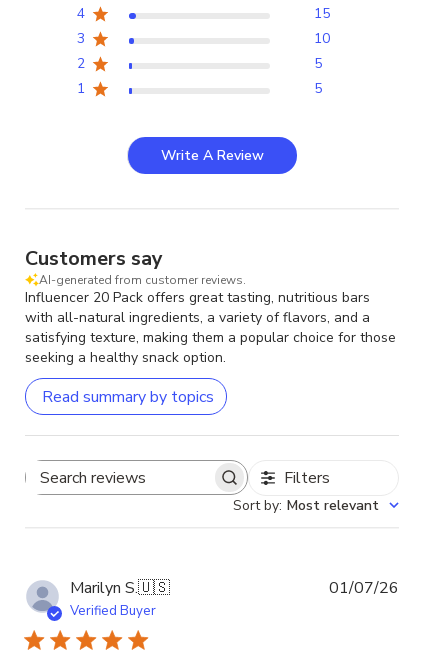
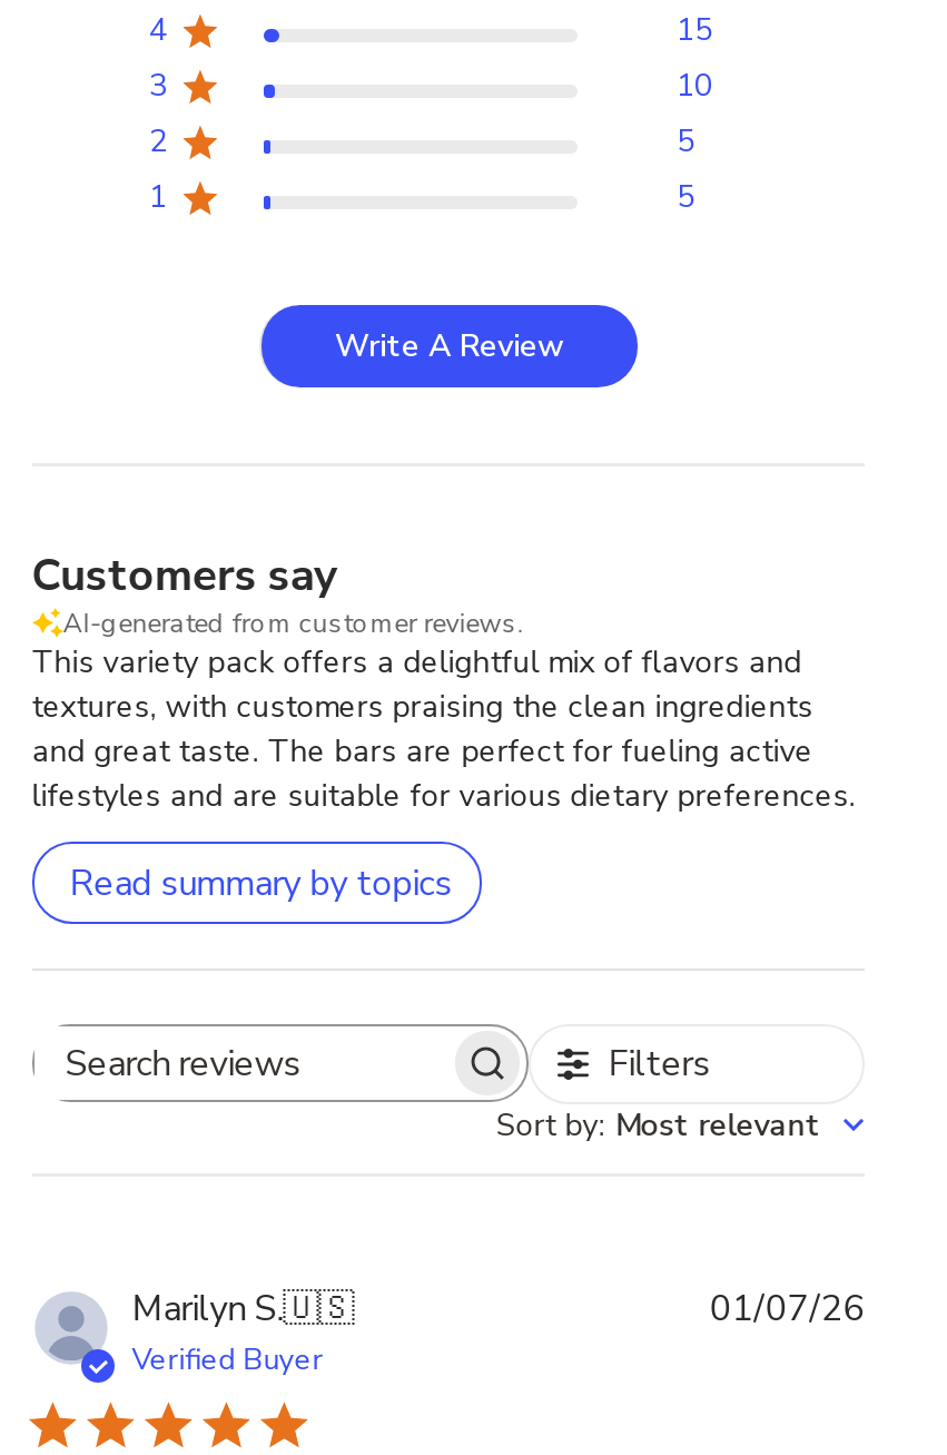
- Influencer 20 Pack offers great tasting, nutritious bars
- with all-natural ingredients, a variety of flavors, and a
- satisfying texture, making them a popular choice for those
- seeking a healthy snack option.
+ This variety pack offers a delightful mix of flavors and
+ textures, with customers praising the clean ingredients
+ and great taste. The bars are perfect for fueling active
+ lifestyles and are suitable for various dietary preferences.
